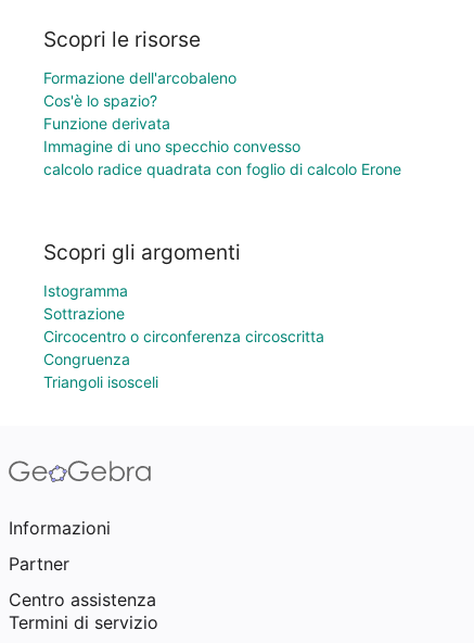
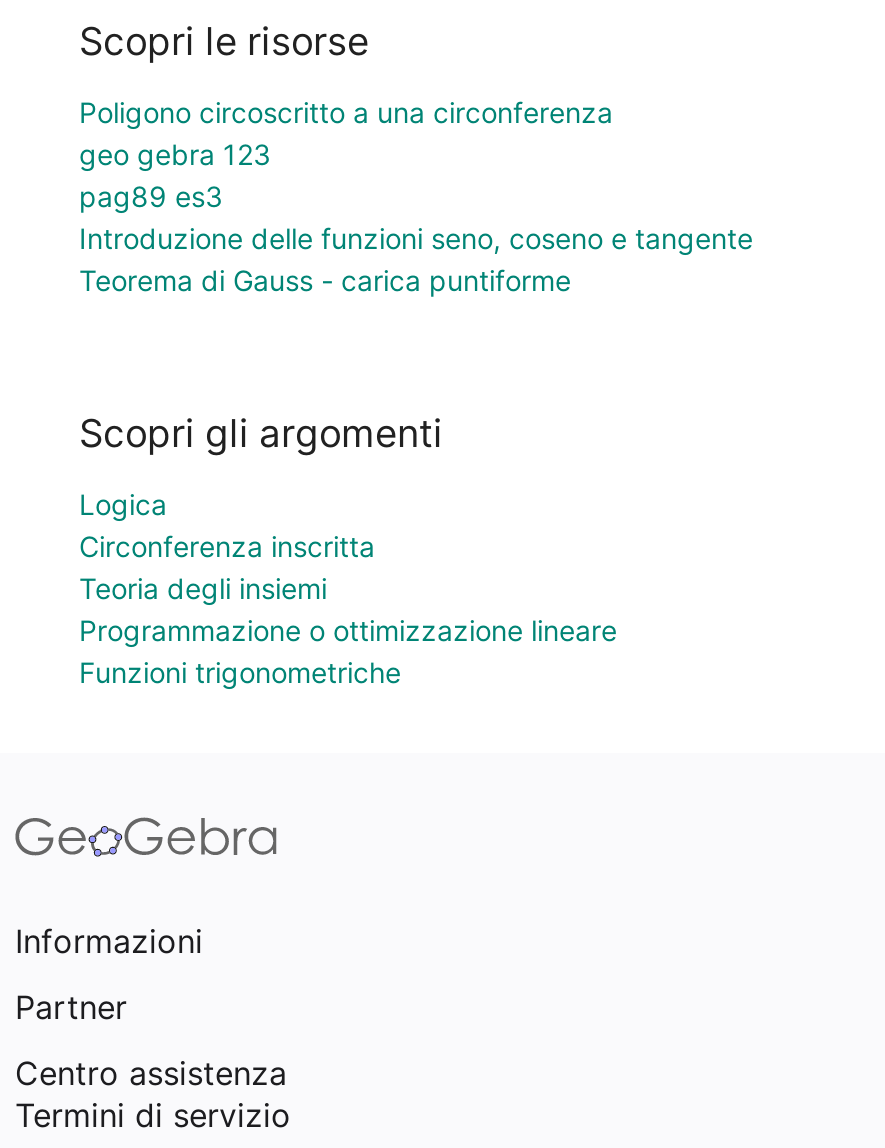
- Formazione dell'arcobaleno
- Cos'è lo spazio?
- Funzione derivata
- Immagine di uno specchio convesso
- calcolo radice quadrata con foglio di calcolo Erone
+ Poligono circoscritto a una circonferenza
+ geo gebra 123
+ pag89 es3
+ Introduzione delle funzioni seno, coseno e tangente
+ Teorema di Gauss - carica puntiforme

- Istogramma
- Sottrazione
- Circocentro o circonferenza circoscritta
- Congruenza
- Triangoli isosceli
+ Logica
+ Circonferenza inscritta
+ Teoria degli insiemi
+ Programmazione o ottimizzazione lineare
+ Funzioni trigonometriche
